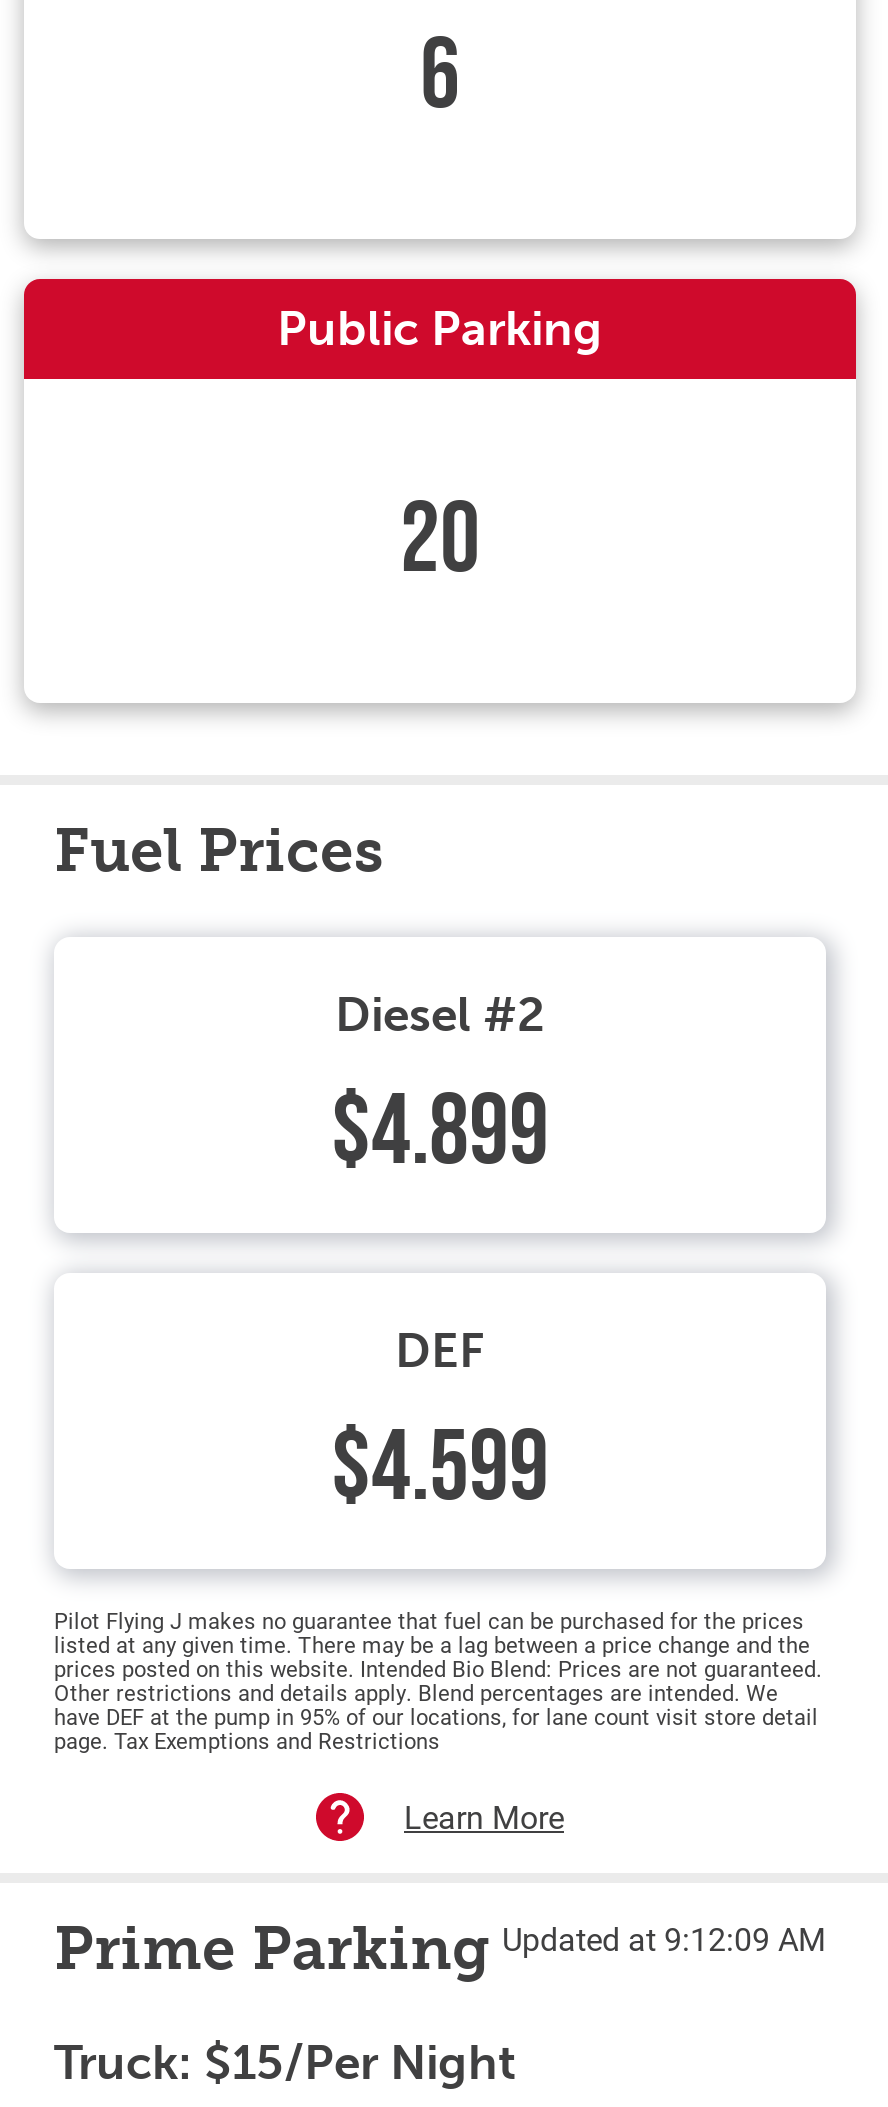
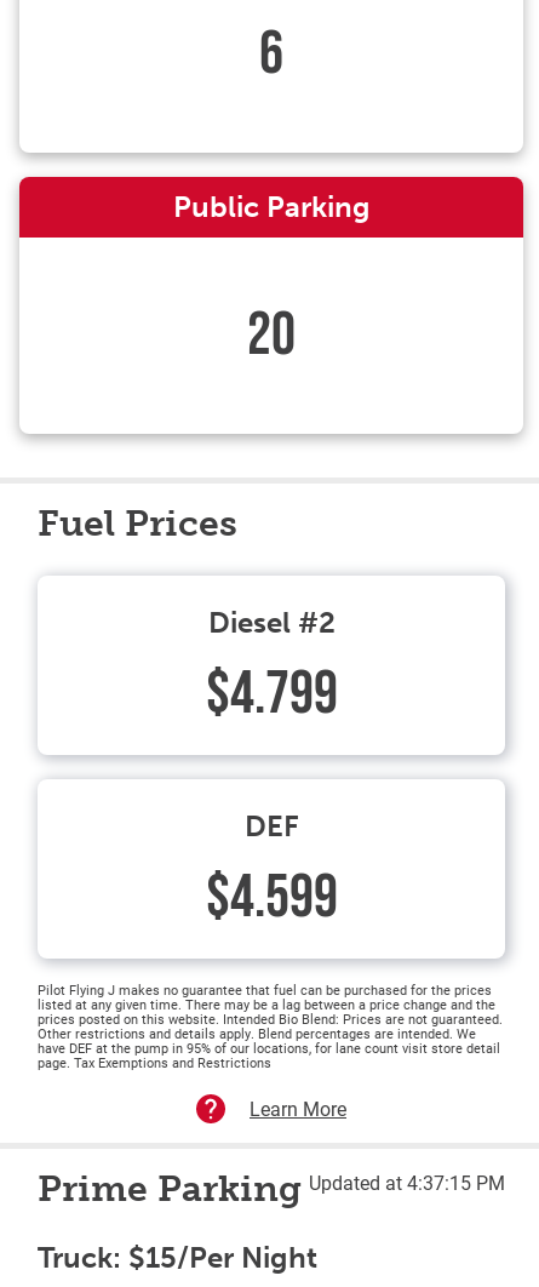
- $4.899
+ $4.799

- Prime Parking Updated at 9:12:09 AM
+ Prime Parking Updated at 4:37:15 PM
